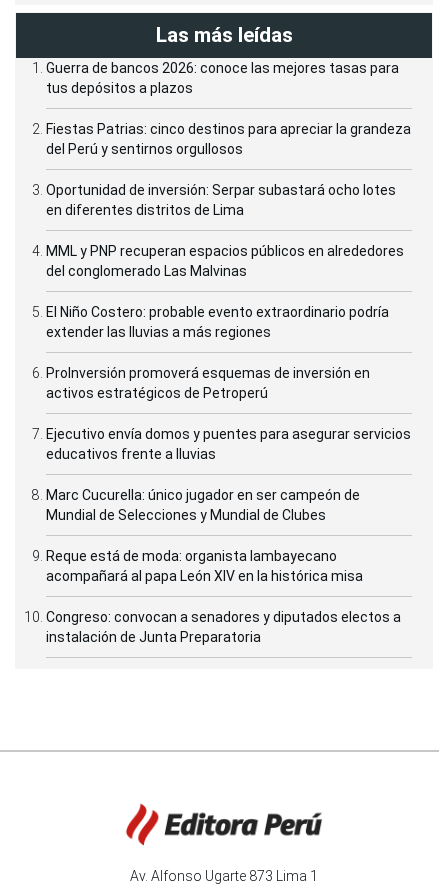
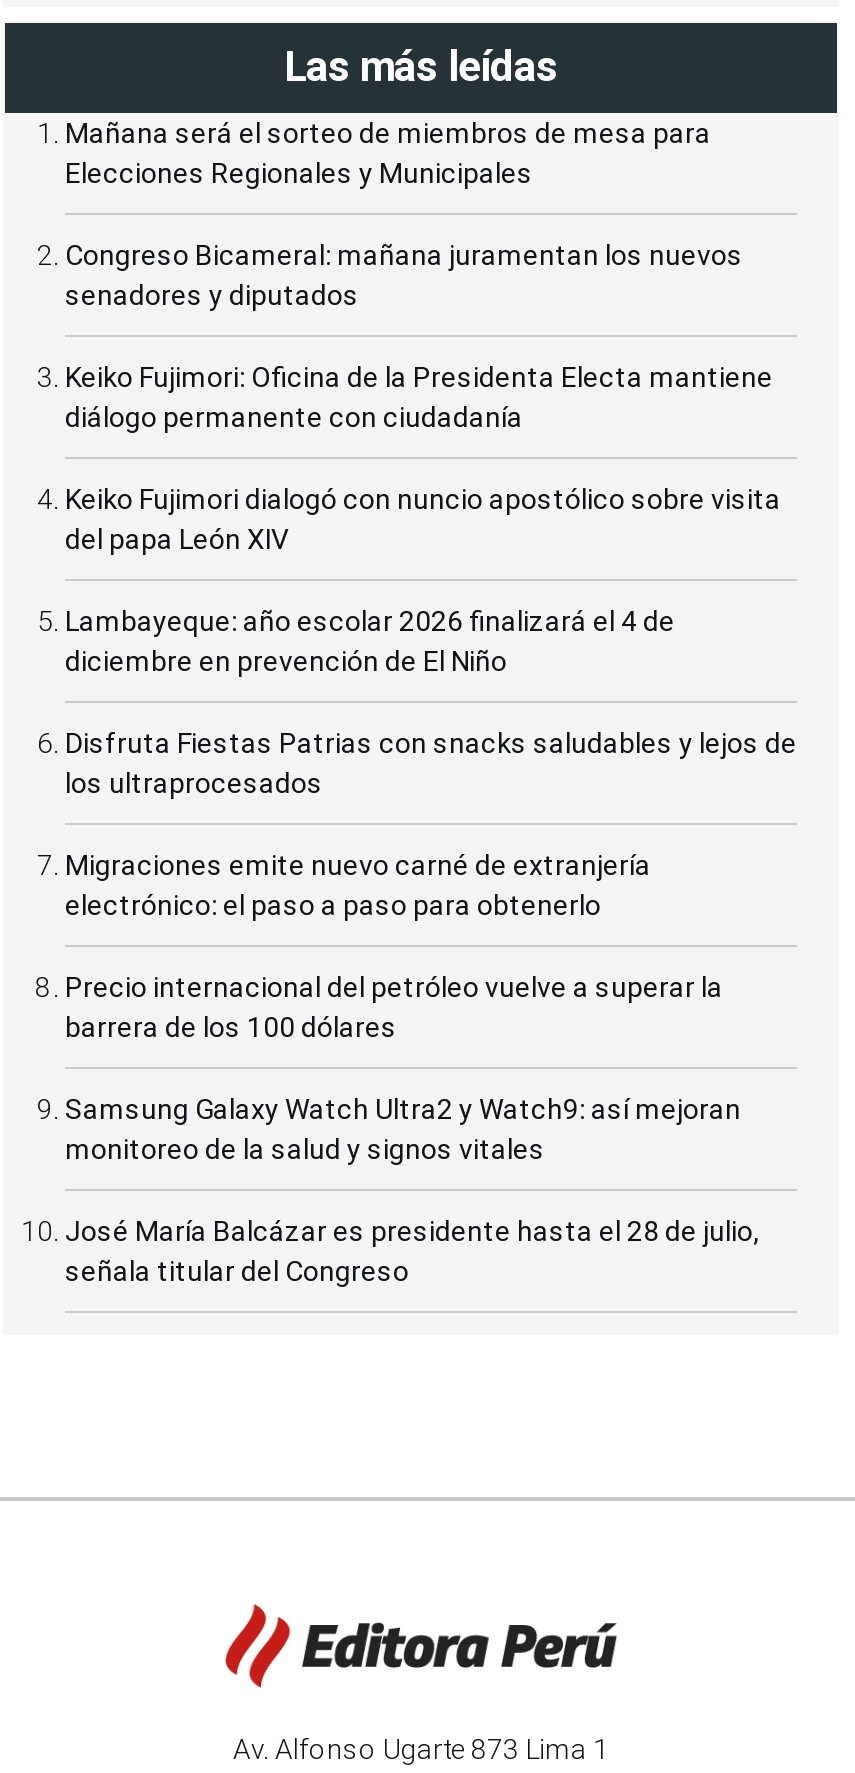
- Guerra de bancos 2026: conoce las mejores tasas para
- tus depósitos a plazos
+ Mañana será el sorteo de miembros de mesa para
+ Elecciones Regionales y Municipales

- Fiestas Patrias: cinco destinos para apreciar la grandeza
- del Perú y sentirnos orgullosos
+ Congreso Bicameral: mañana juramentan los nuevos
+ senadores y diputados

- Oportunidad de inversión: Serpar subastará ocho lotes
- en diferentes distritos de Lima
+ Keiko Fujimori: Oficina de la Presidenta Electa mantiene
+ diálogo permanente con ciudadanía

- MML y PNP recuperan espacios públicos en alrededores
- del conglomerado Las Malvinas
+ Keiko Fujimori dialogó con nuncio apostólico sobre visita
+ del papa León XIV

- El Niño Costero: probable evento extraordinario podría
- extender las lluvias a más regiones
+ Lambayeque: año escolar 2026 finalizará el 4 de
+ diciembre en prevención de El Niño

- ProInversión promoverá esquemas de inversión en
- activos estratégicos de Petroperú
+ Disfruta Fiestas Patrias con snacks saludables y lejos de
+ los ultraprocesados

- Ejecutivo envía domos y puentes para asegurar servicios
- educativos frente a lluvias
+ Migraciones emite nuevo carné de extranjería
+ electrónico: el paso a paso para obtenerlo

- Marc Cucurella: único jugador en ser campeón de
- Mundial de Selecciones y Mundial de Clubes
+ Precio internacional del petróleo vuelve a superar la
+ barrera de los 100 dólares

- Reque está de moda: organista lambayecano
- acompañará al papa León XIV en la histórica misa
+ Samsung Galaxy Watch Ultra2 y Watch9: así mejoran
+ monitoreo de la salud y signos vitales

- Congreso: convocan a senadores y diputados electos a
- instalación de Junta Preparatoria
+ José María Balcázar es presidente hasta el 28 de julio,
+ señala titular del Congreso
